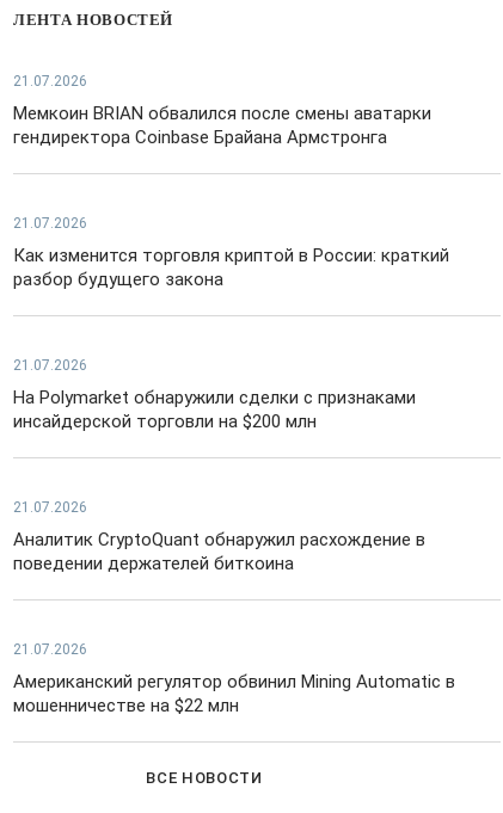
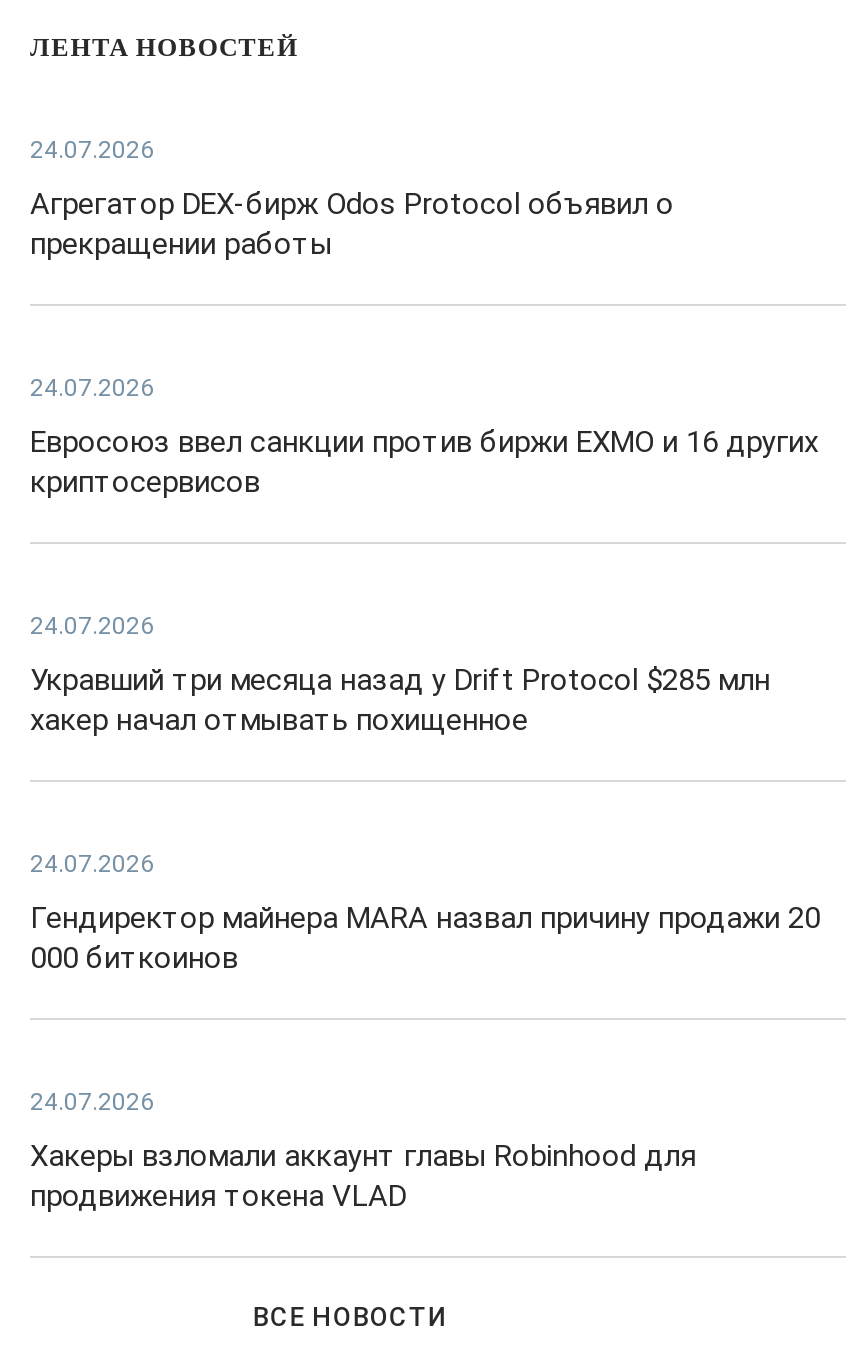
- 21.07.2026
+ 24.07.2026

- Мемкоин BRIAN обвалился после смены аватарки
- гендиректора Coinbase Брайана Армстронга
+ Агрегатор DEX‑бирж Odos Protocol объявил о
+ прекращении работы

- 21.07.2026
+ 24.07.2026

- Как изменится торговля криптой в России: краткий
- разбор будущего закона
+ Евросоюз ввел санкции против биржи EXMO и 16 других
+ криптосервисов

- 21.07.2026
+ 24.07.2026

- На Polymarket обнаружили сделки с признаками
- инсайдерской торговли на $200 млн
+ Укравший три месяца назад у Drift Protocol $285 млн
+ хакер начал отмывать похищенное

- 21.07.2026
+ 24.07.2026

- Аналитик CryptoQuant обнаружил расхождение в
- поведении держателей биткоина
+ Гендиректор майнера MARA назвал причину продажи 20
+ 000 биткоинов

- 21.07.2026
+ 24.07.2026

- Американский регулятор обвинил Mining Automatic в
- мошенничестве на $22 млн
+ Хакеры взломали аккаунт главы Robinhood для
+ продвижения токена VLAD
